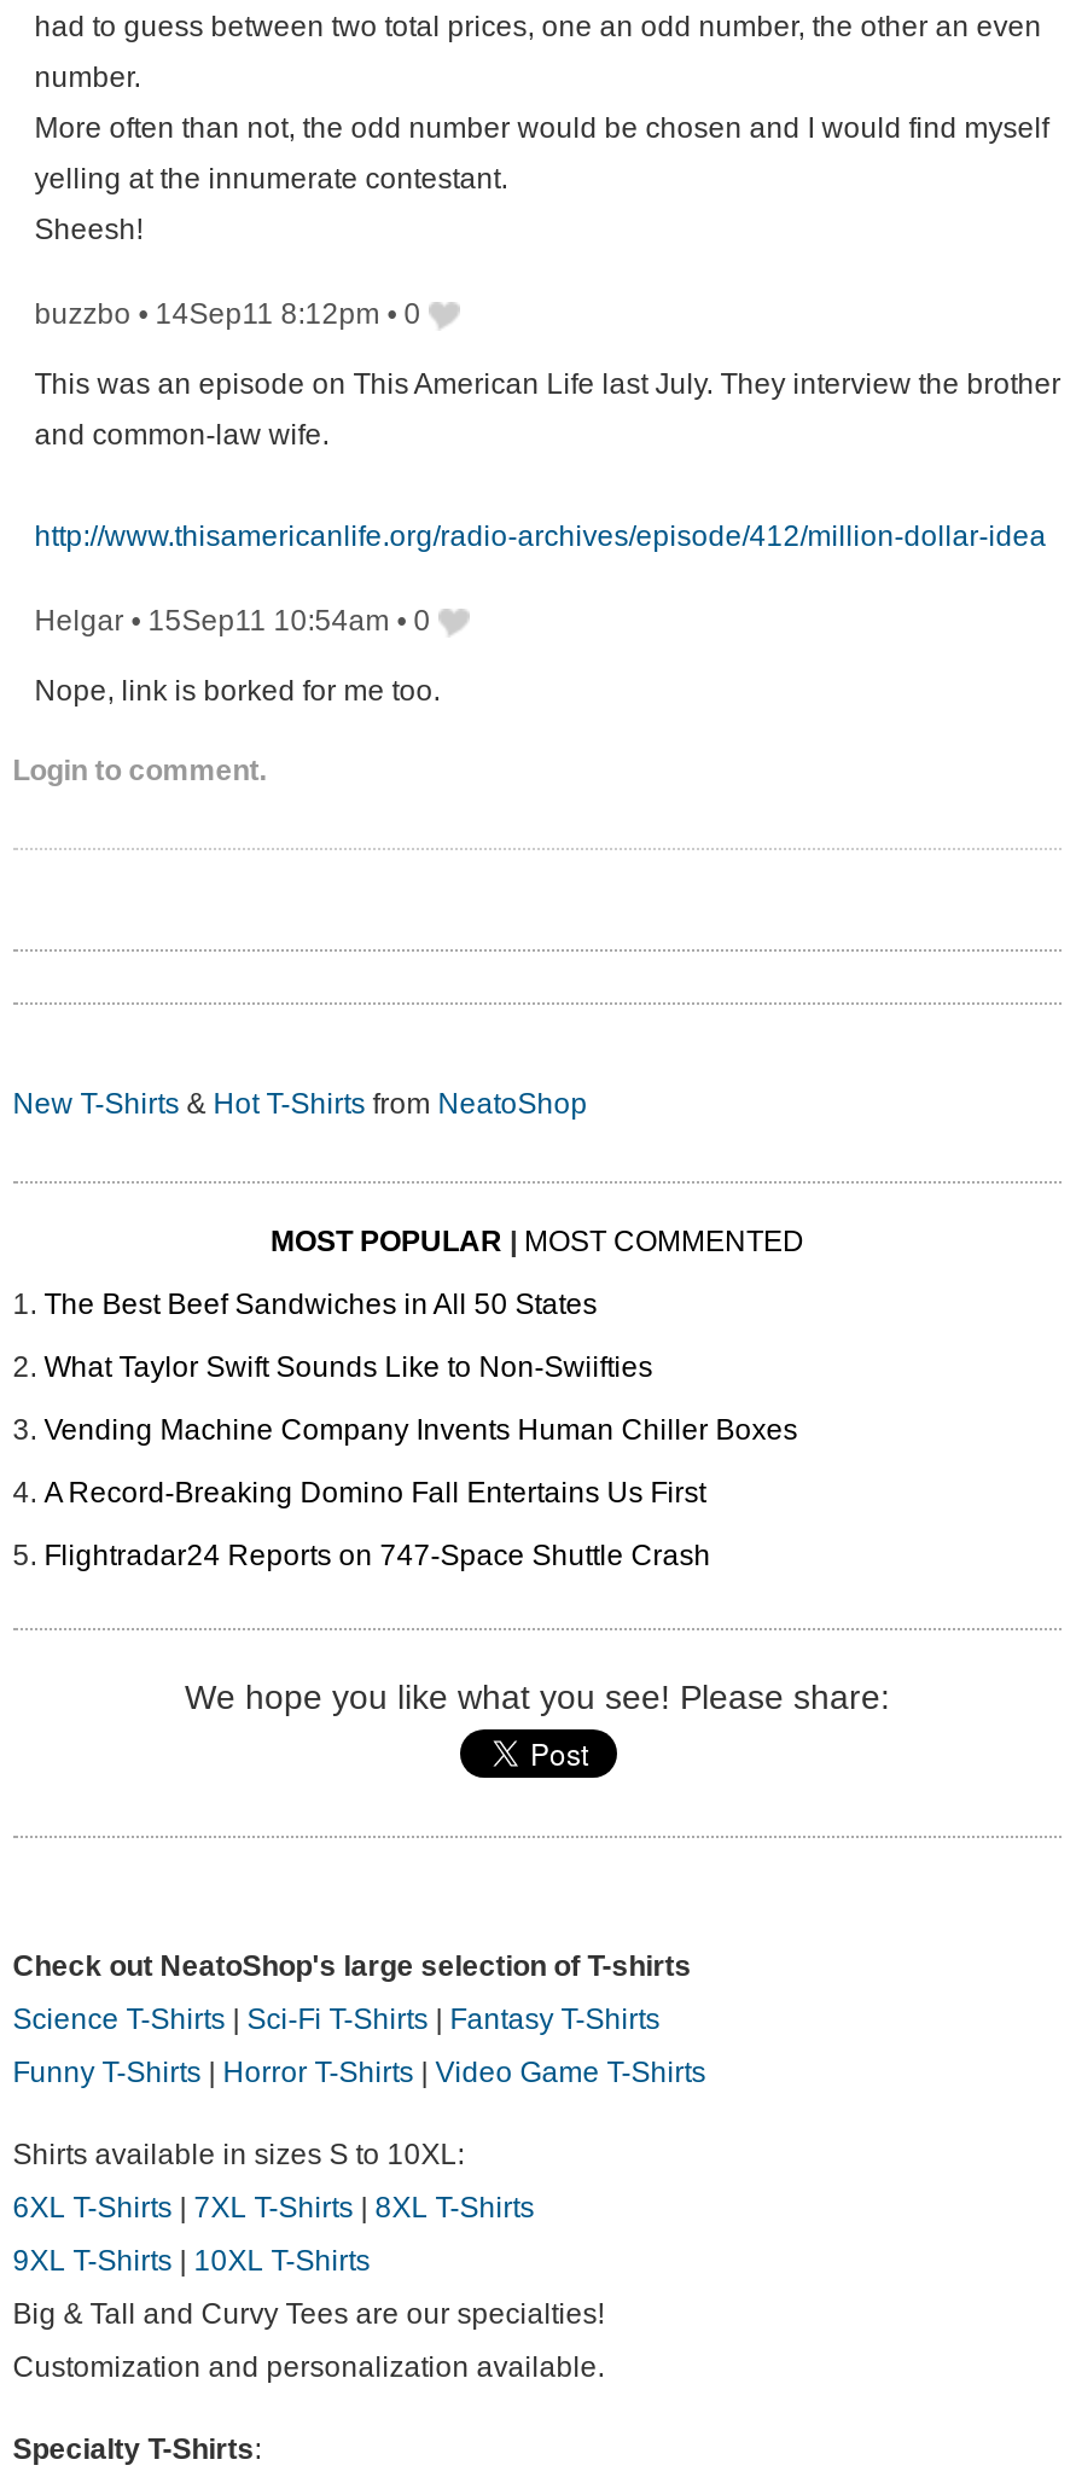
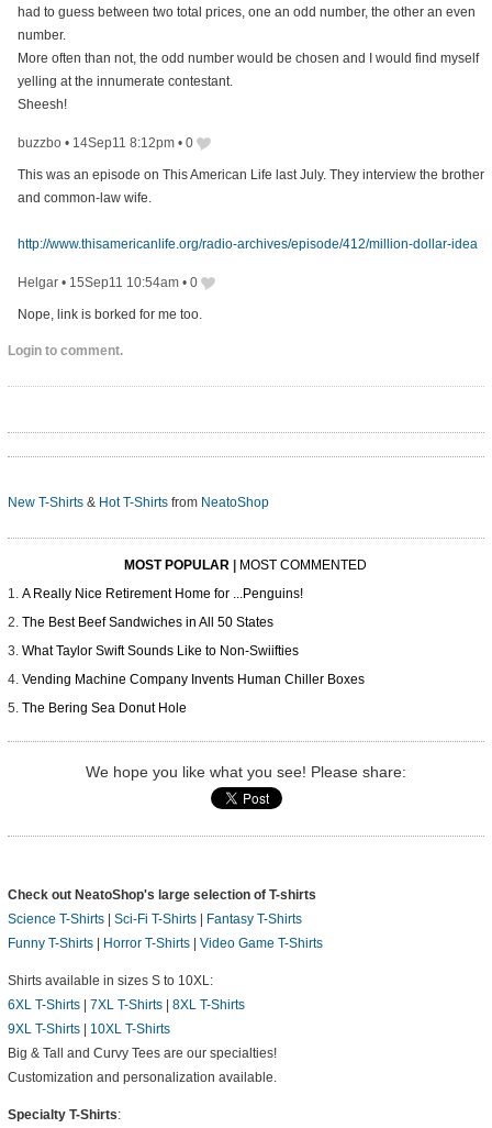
+ A Really Nice Retirement Home for ...Penguins!

moved down: The Best Beef Sandwiches in All 50 States | What Taylor Swift Sounds Like to Non-Swiifties | Vending Machine Company Invents Human Chiller Boxes

- A Record-Breaking Domino Fall Entertains Us First
- Flightradar24 Reports on 747-Space Shuttle Crash
+ The Bering Sea Donut Hole
